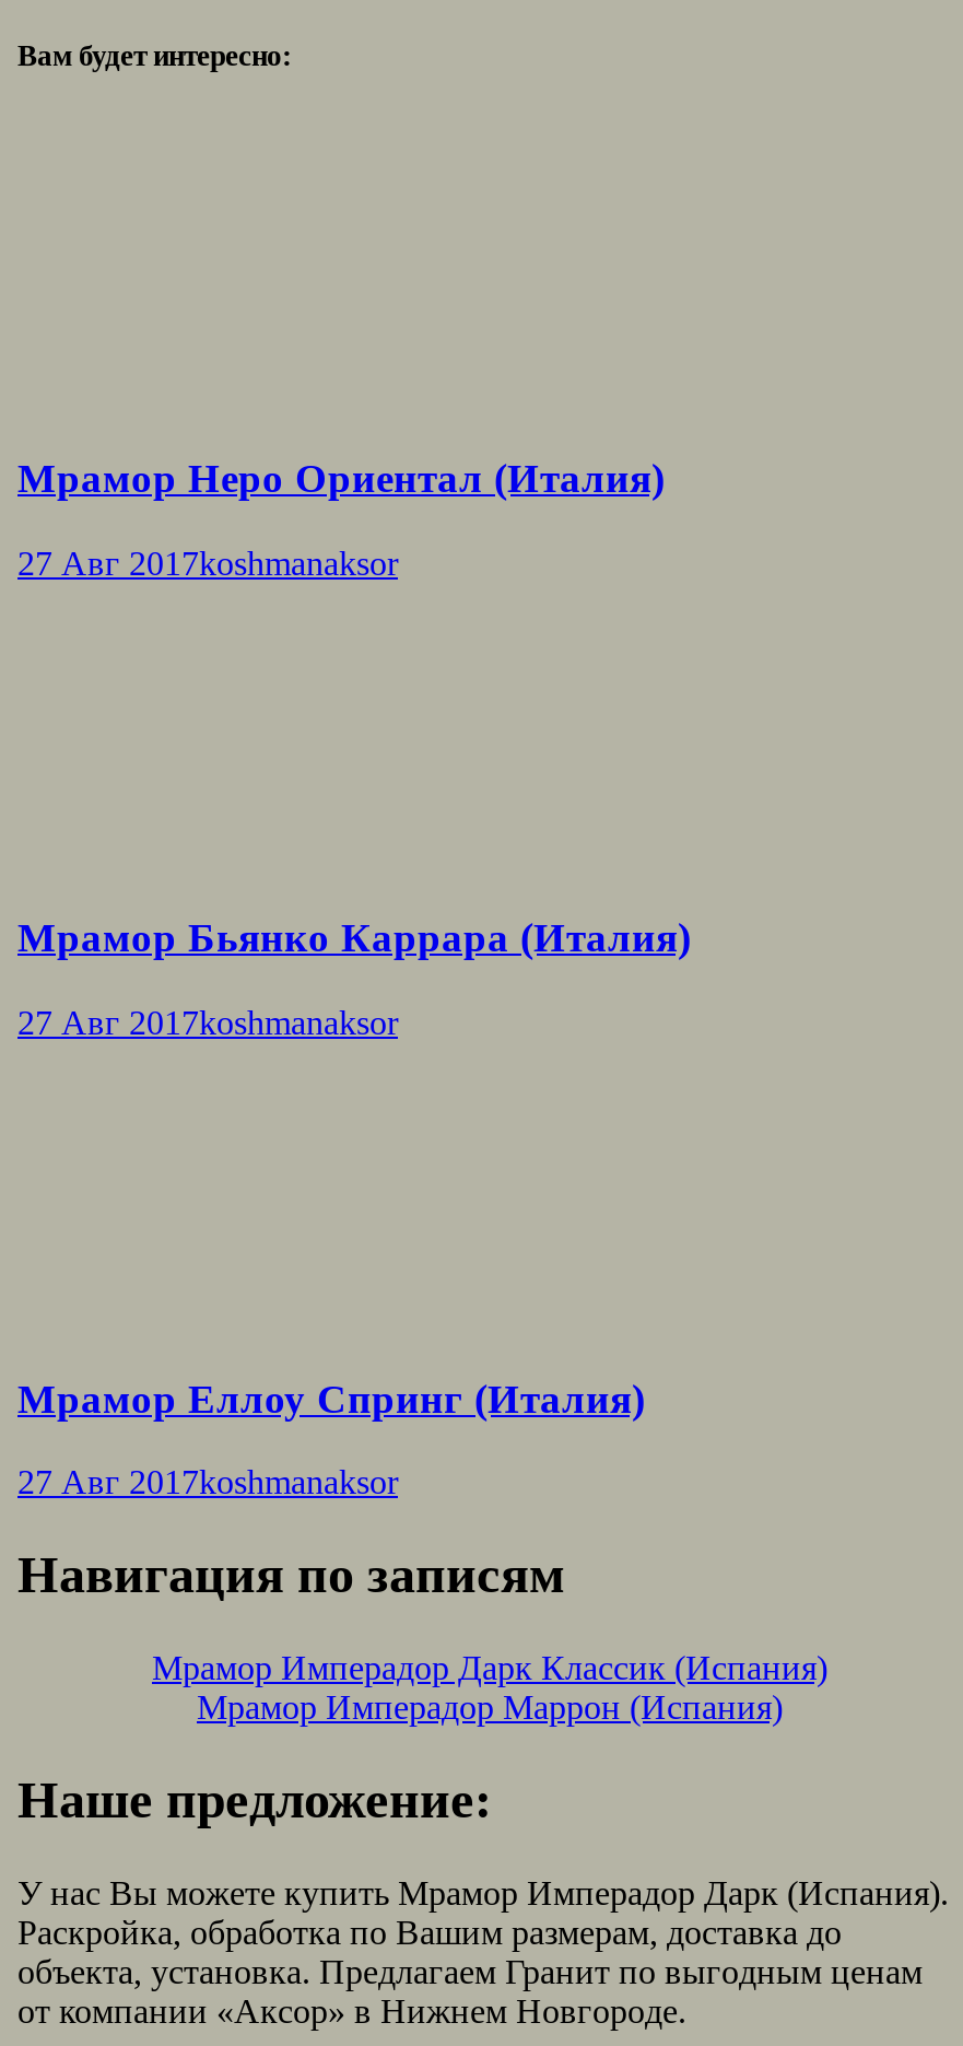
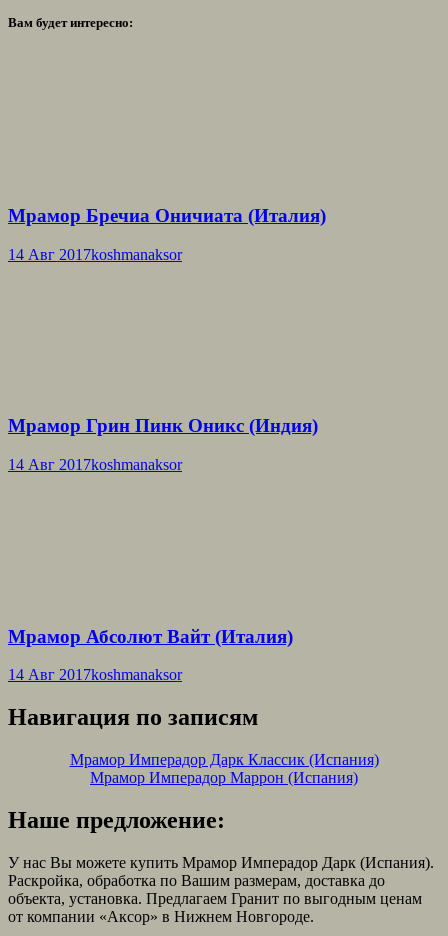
- Мрамор Неро Ориентал (Италия)
+ Мрамор Бречиа Оничиата (Италия)

- 27 Авг 2017koshmanaksor
+ 14 Авг 2017koshmanaksor

- Мрамор Бьянко Каррара (Италия)
+ Мрамор Грин Пинк Оникс (Индия)

- 27 Авг 2017koshmanaksor
+ 14 Авг 2017koshmanaksor

- Мрамор Еллоу Спринг (Италия)
+ Мрамор Абсолют Вайт (Италия)

- 27 Авг 2017koshmanaksor
+ 14 Авг 2017koshmanaksor
